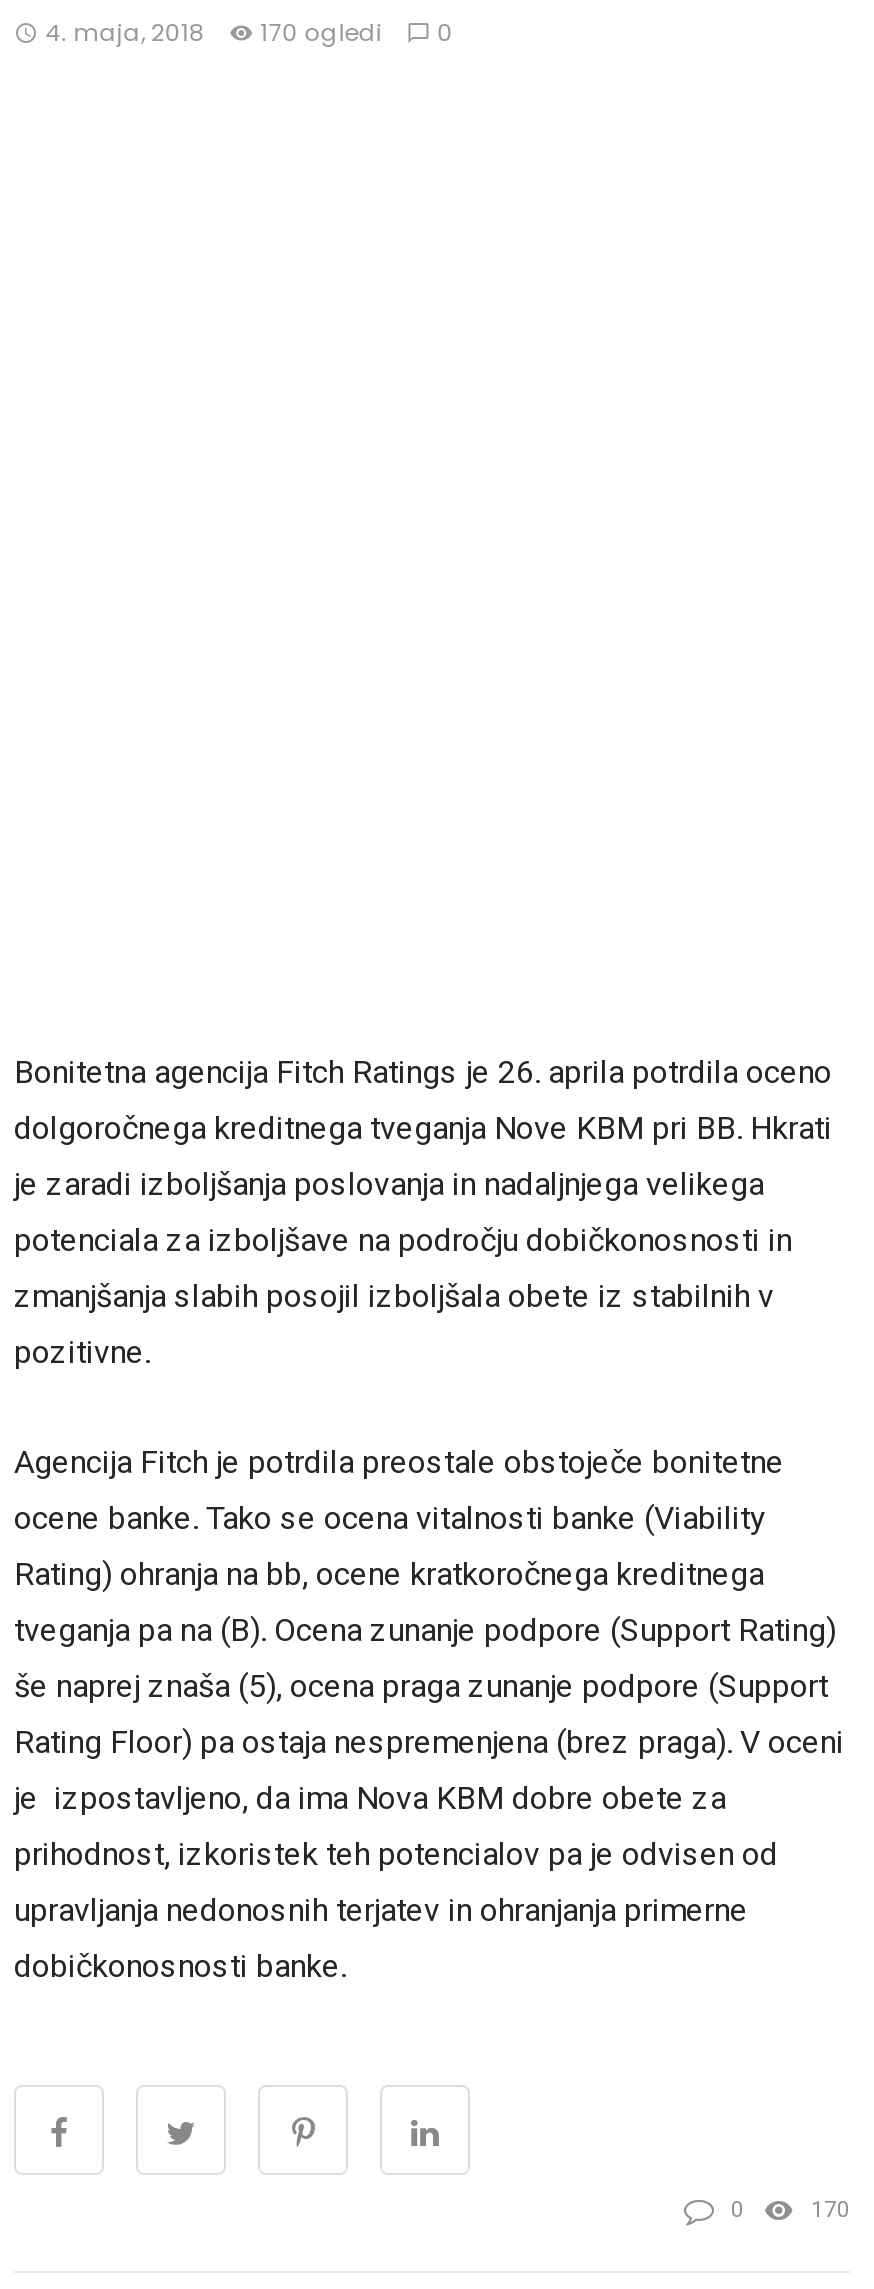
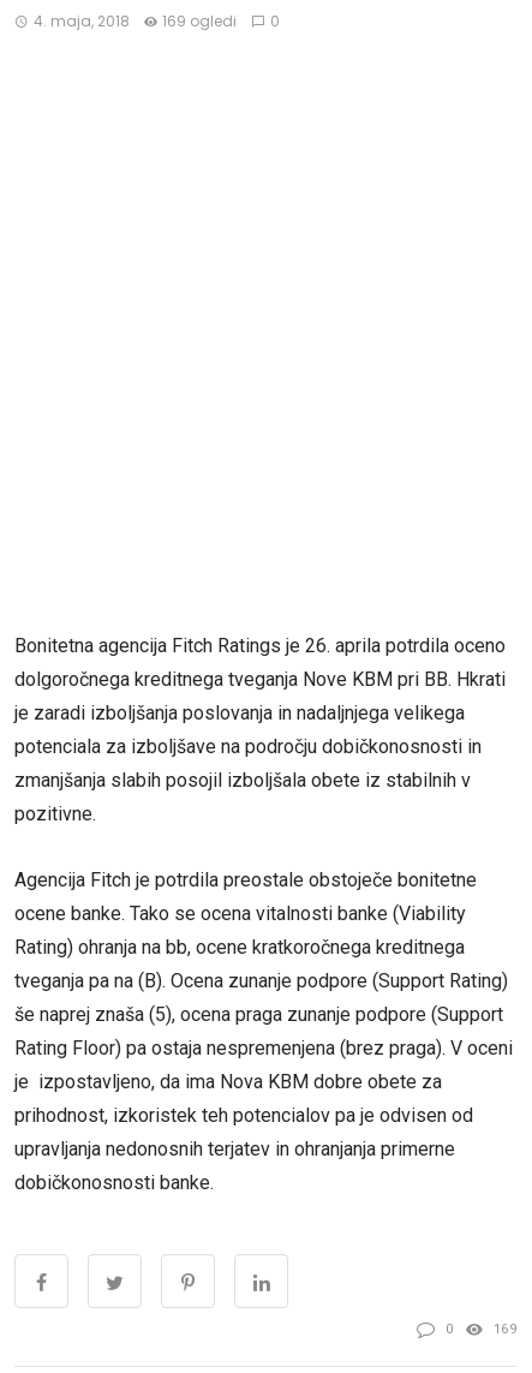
- 4. maja, 2018 170 ogledi 0
+ 4. maja, 2018 169 ogledi 0

- 170
+ 169
